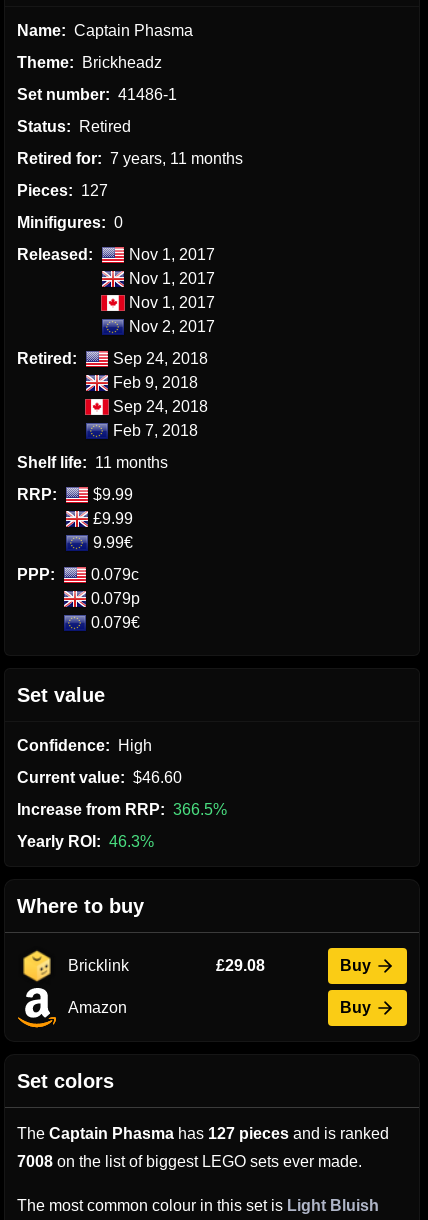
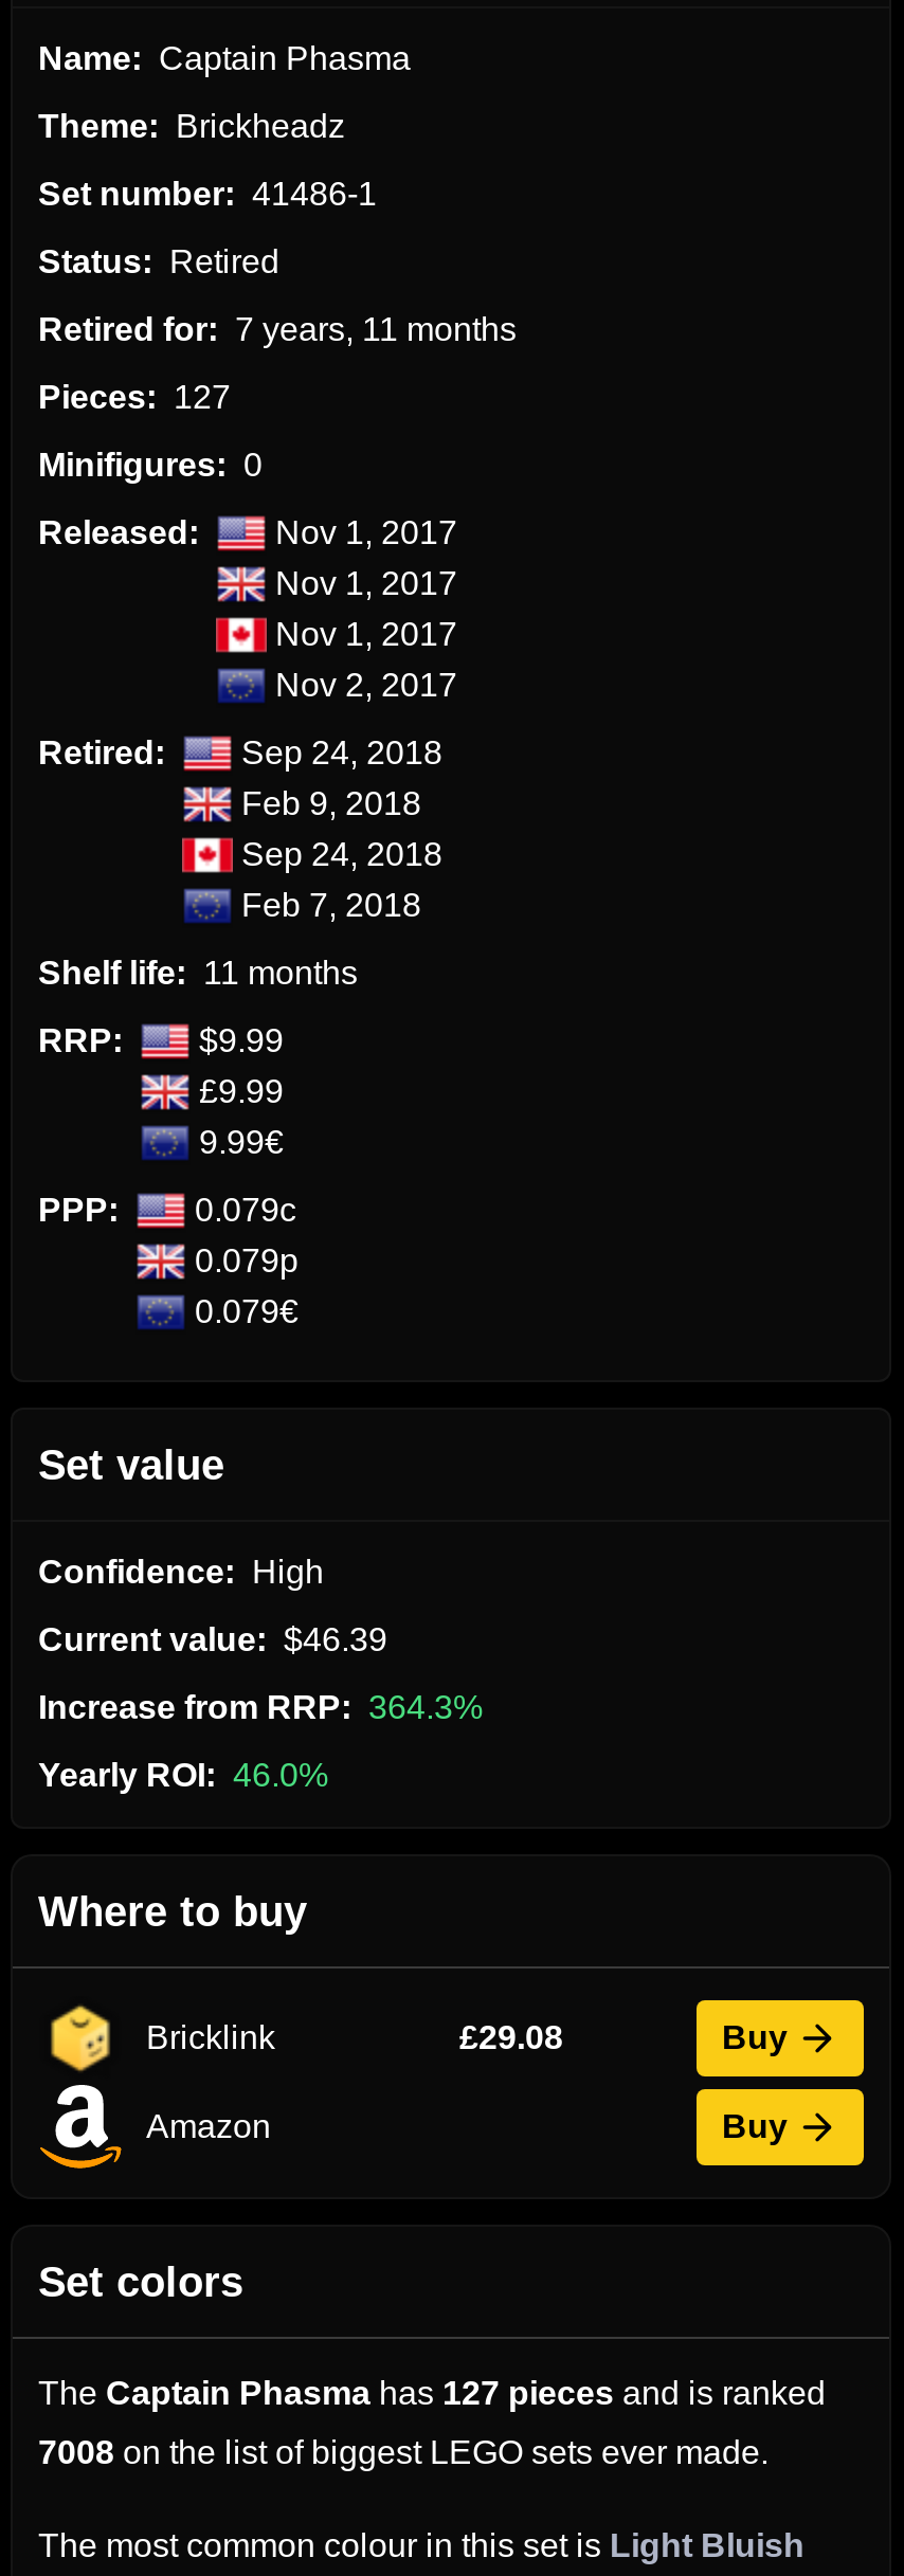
- Current value: $46.60
+ Current value: $46.39

- Increase from RRP: 366.5%
+ Increase from RRP: 364.3%

- Yearly ROI: 46.3%
+ Yearly ROI: 46.0%
